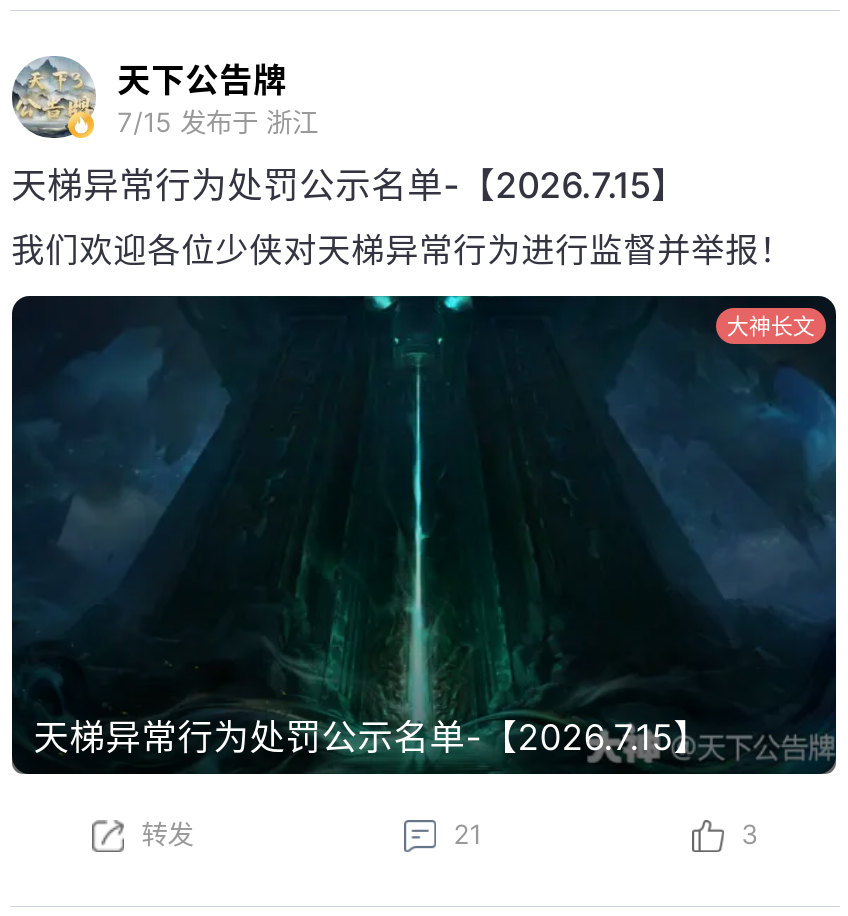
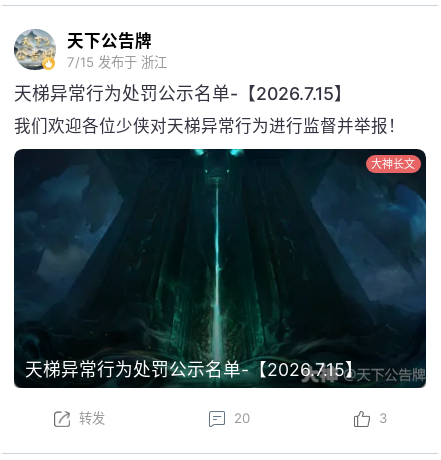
- 21
+ 20
